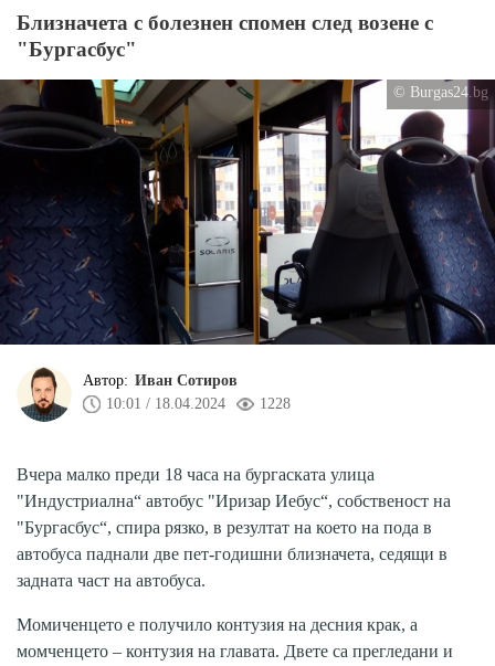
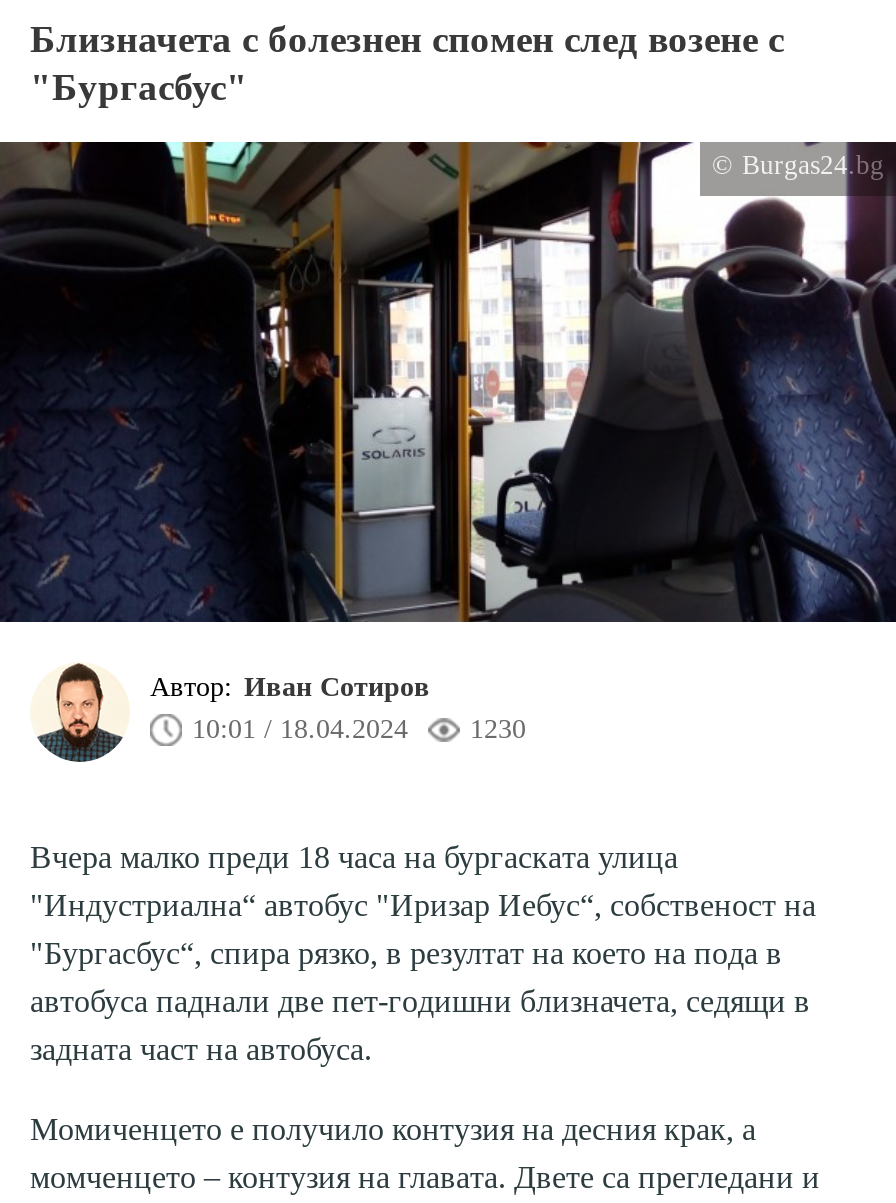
- 1228
+ 1230
